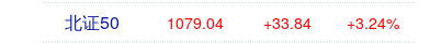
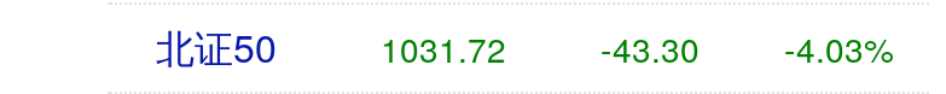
- 1079.04
+ 1031.72

- +33.84
+ -43.30

- +3.24%
+ -4.03%
